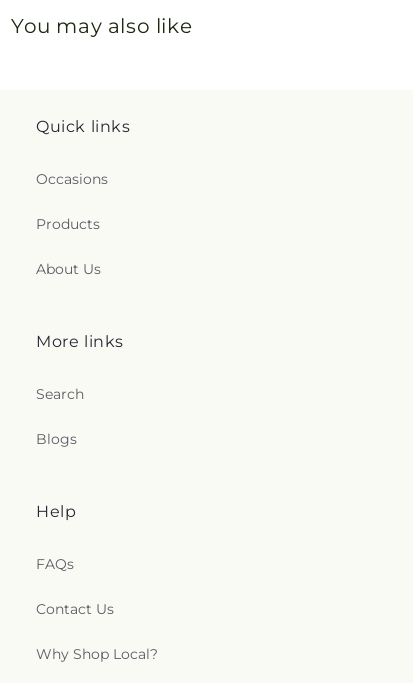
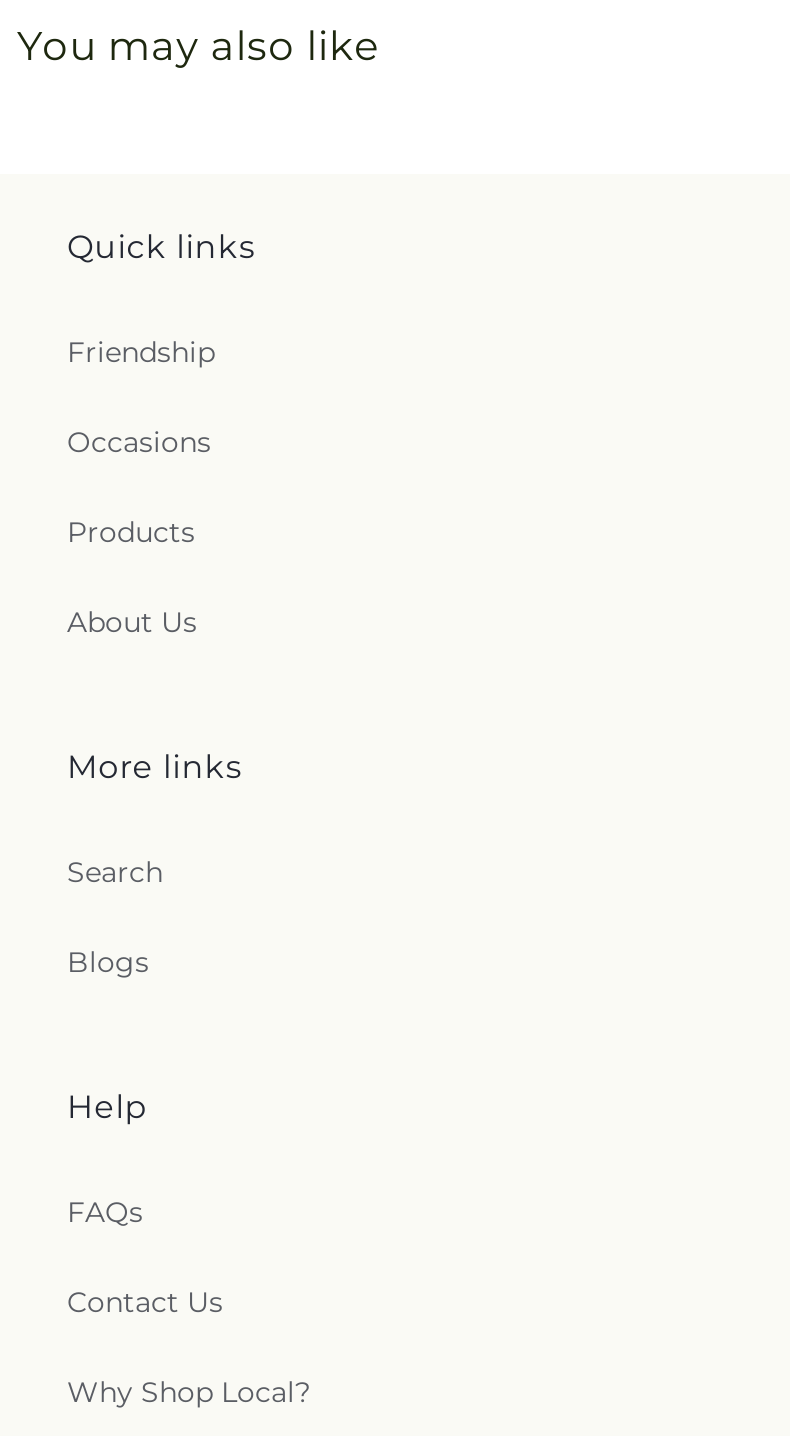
+ Friendship
